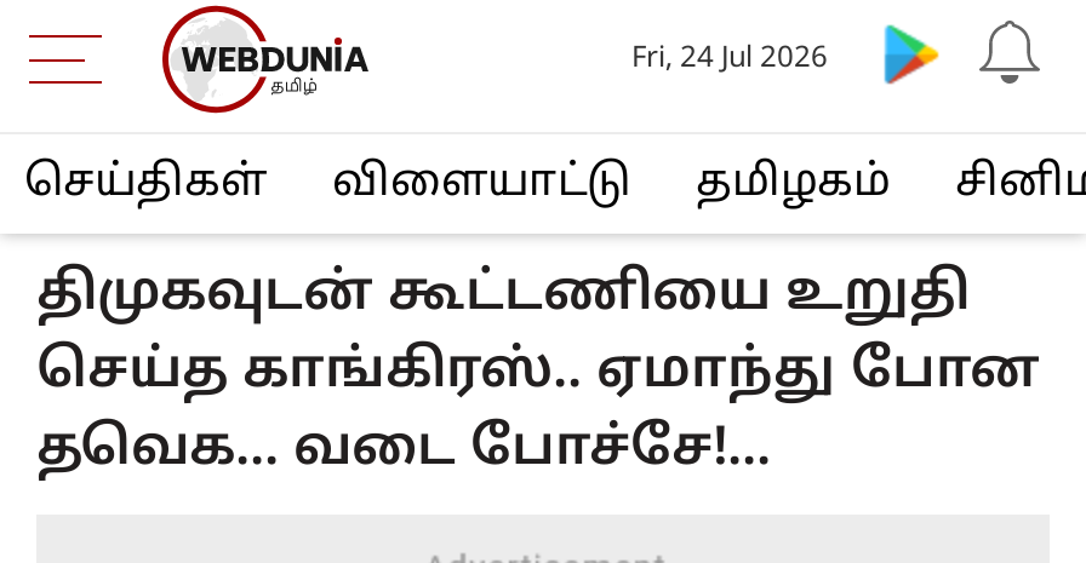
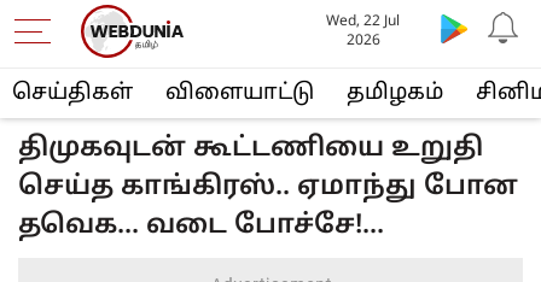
- Fri, 24 Jul 2026
+ Wed, 22 Jul
+ 2026
